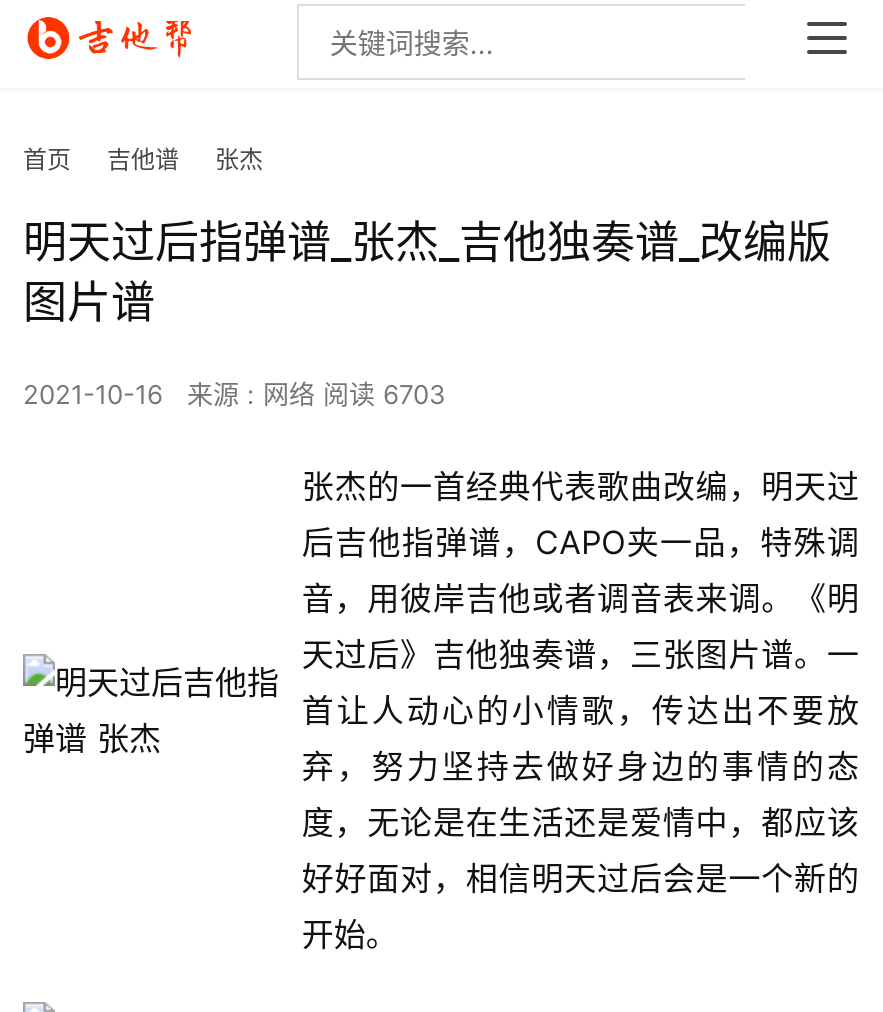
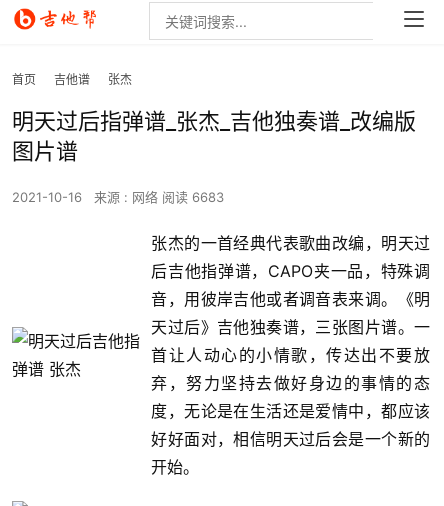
- 2021-10-16 来源 : 网络阅读 6703
+ 2021-10-16 来源 : 网络阅读 6683
